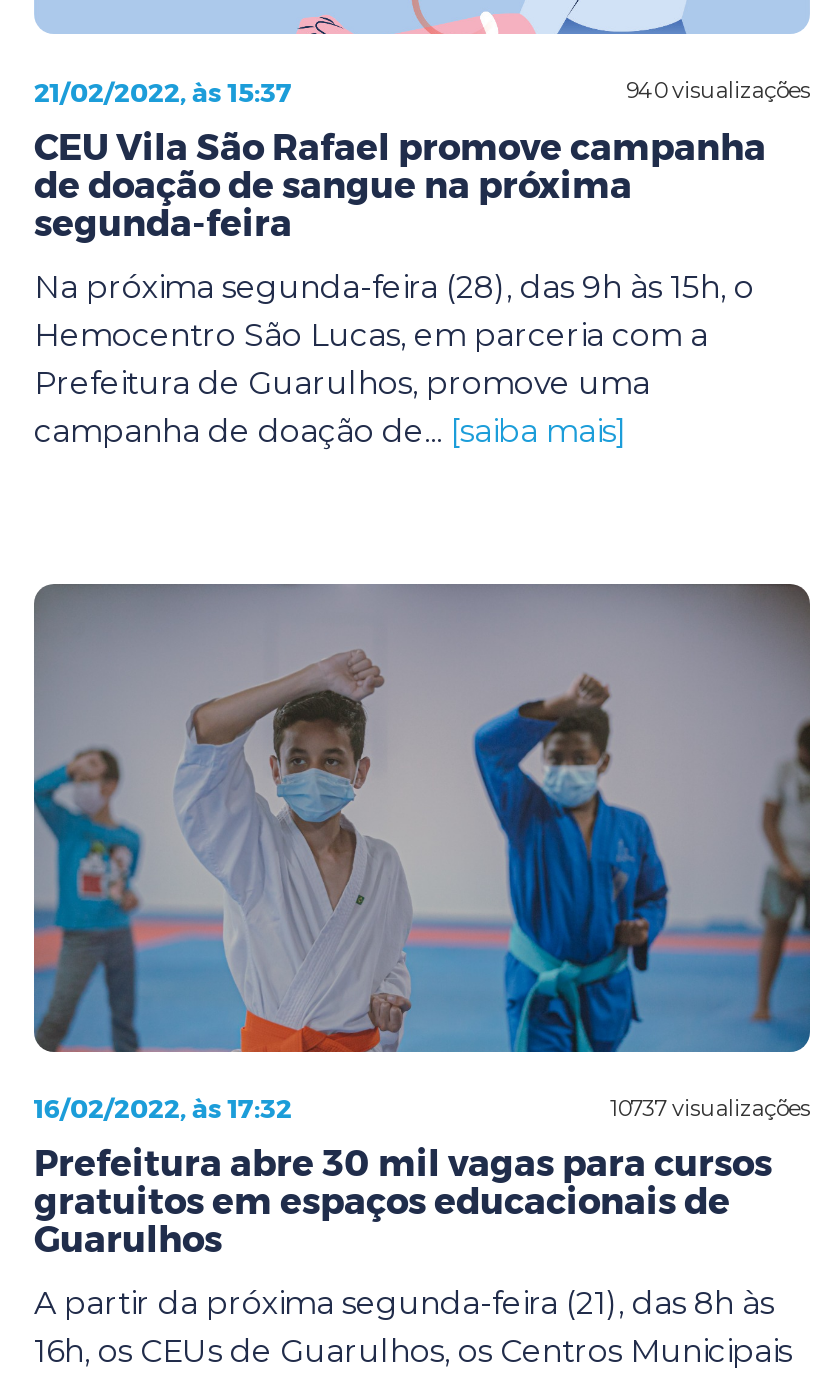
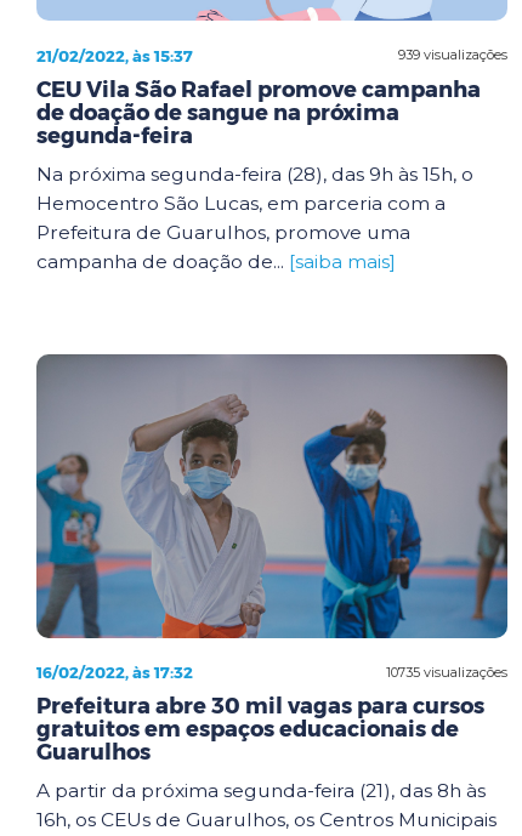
- 940 visualizações
+ 939 visualizações

- 10737 visualizações
+ 10735 visualizações
